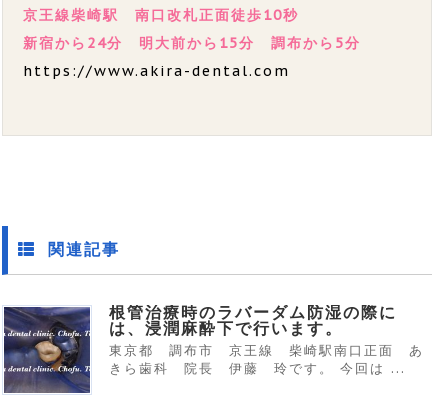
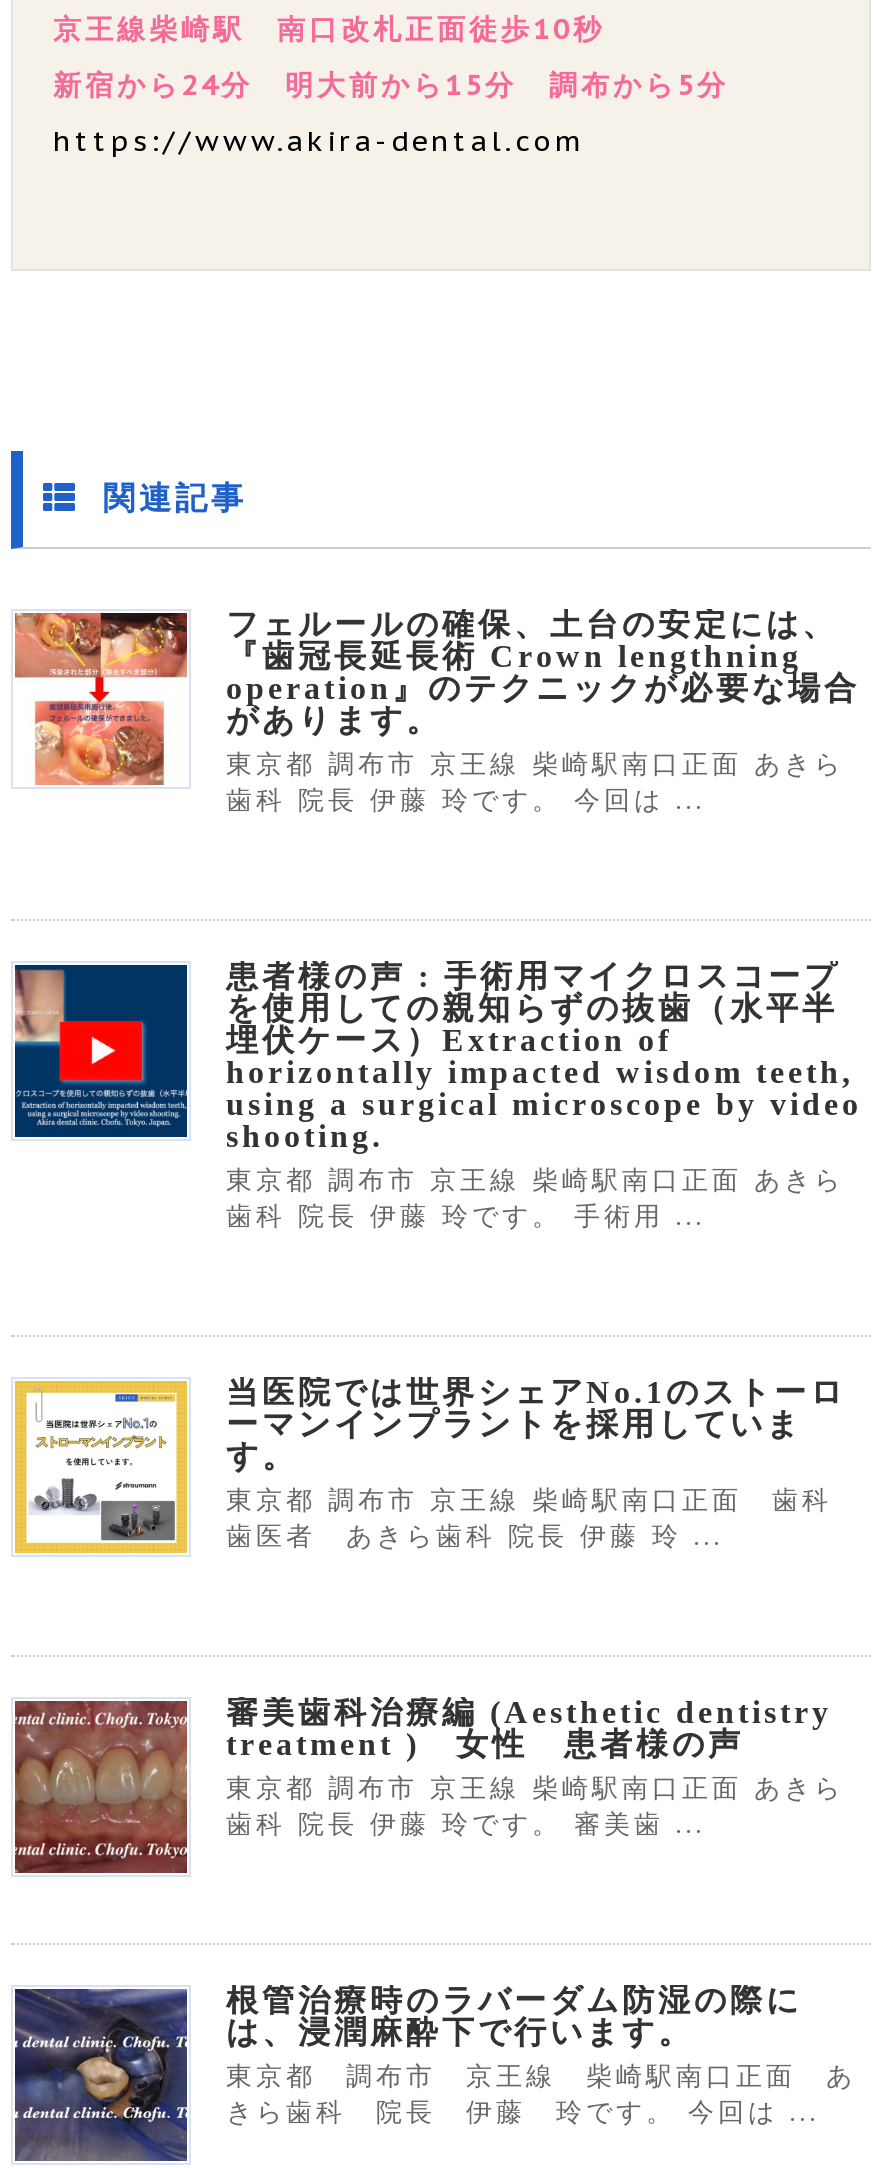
+ [image]
+ フェルールの確保、土台の安定には、
+ 『歯冠長延長術 Crown lengthning
+ operation』のテクニックが必要な場合
+ があります。
+ 東京都 調布市 京王線 柴崎駅南口正面 あきら
+ 歯科 院長 伊藤 玲です。 今回は ...

+ [image]
+ 患者様の声 : 手術用マイクロスコープ
+ を使用しての親知らずの抜歯（水平半
+ 埋伏ケース）Extraction of
+ horizontally impacted wisdom teeth,
+ using a surgical microscope by video
+ shooting.
+ 東京都 調布市 京王線 柴崎駅南口正面 あきら
+ 歯科 院長 伊藤 玲です。 手術用 ...

+ [image]
+ 当医院では世界シェアNo.1のストーロ
+ ーマンインプラントを採用していま
+ す。
+ 東京都 調布市 京王線 柴崎駅南口正面 歯科
+ 歯医者 あきら歯科 院長 伊藤 玲 ...

+ [image]
+ 審美歯科治療編 (Aesthetic dentistry
+ treatment ) 女性 患者様の声
+ 東京都 調布市 京王線 柴崎駅南口正面 あきら
+ 歯科 院長 伊藤 玲です。 審美歯 ...
